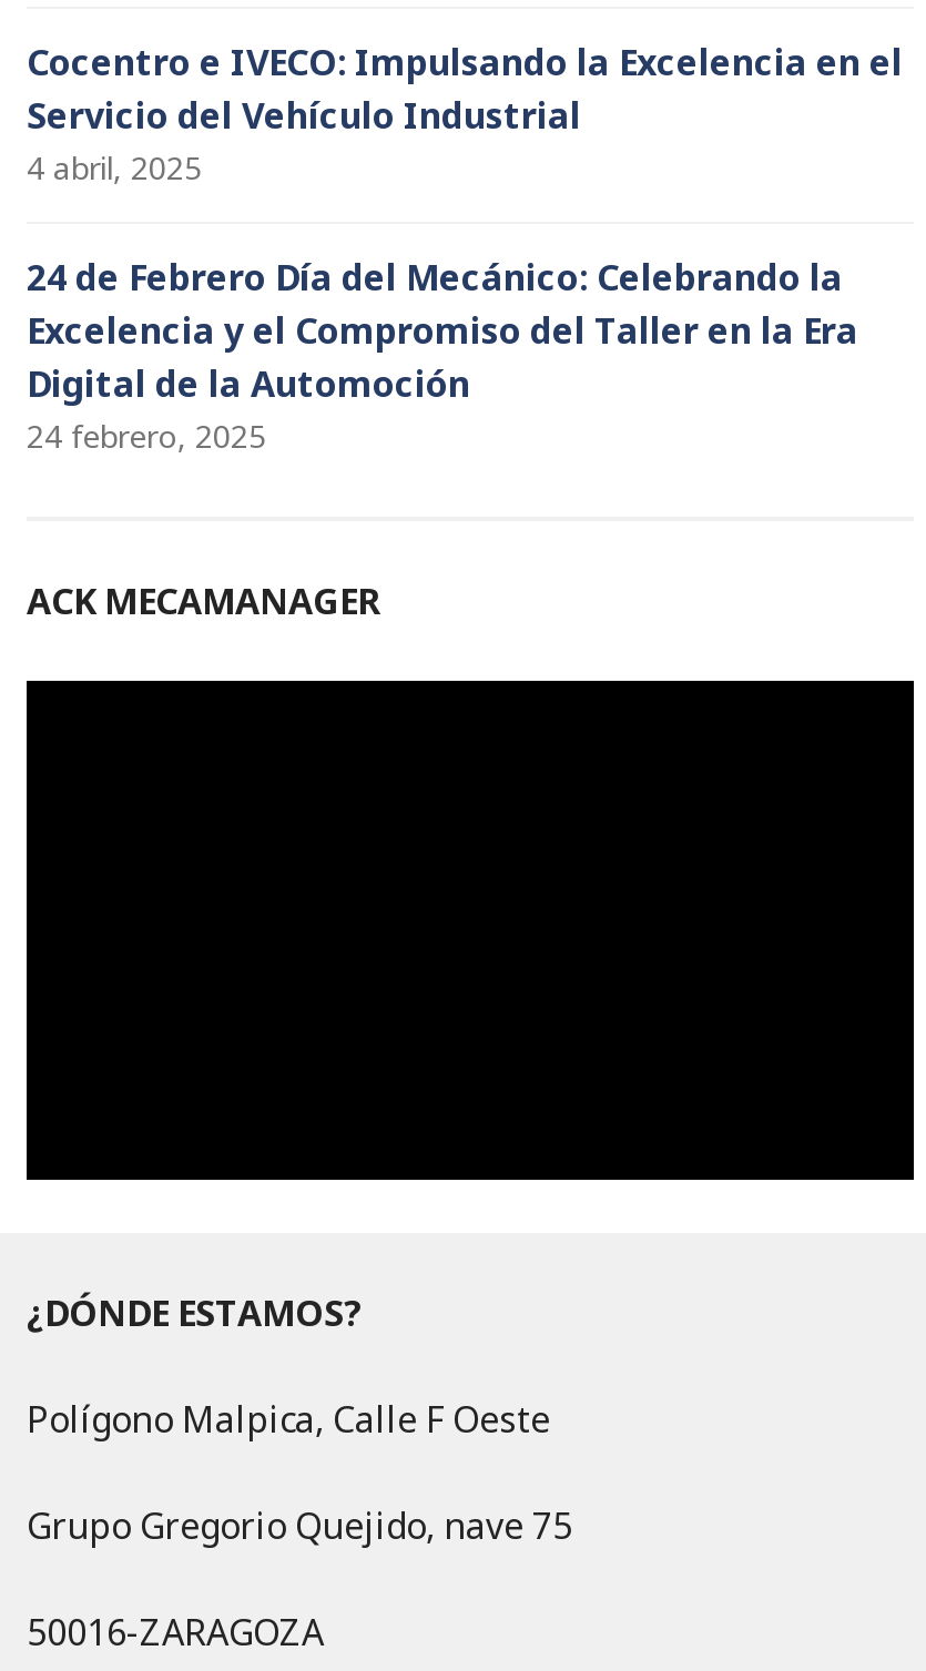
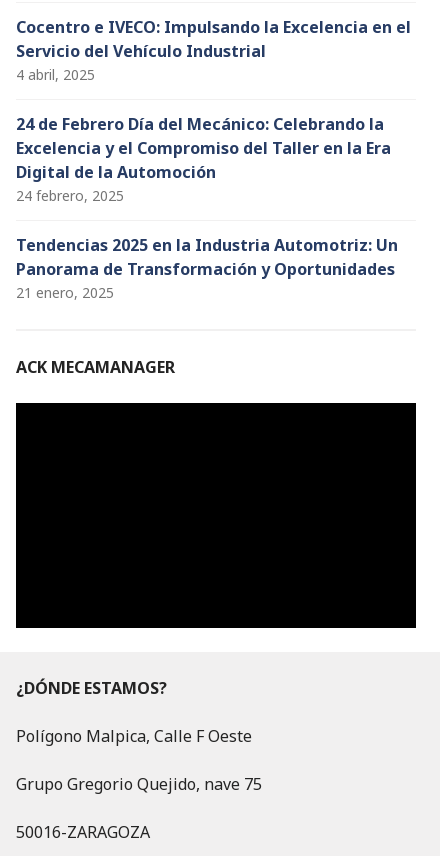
+ Tendencias 2025 en la Industria Automotriz: Un
+ Panorama de Transformación y Oportunidades
+ 21 enero, 2025
